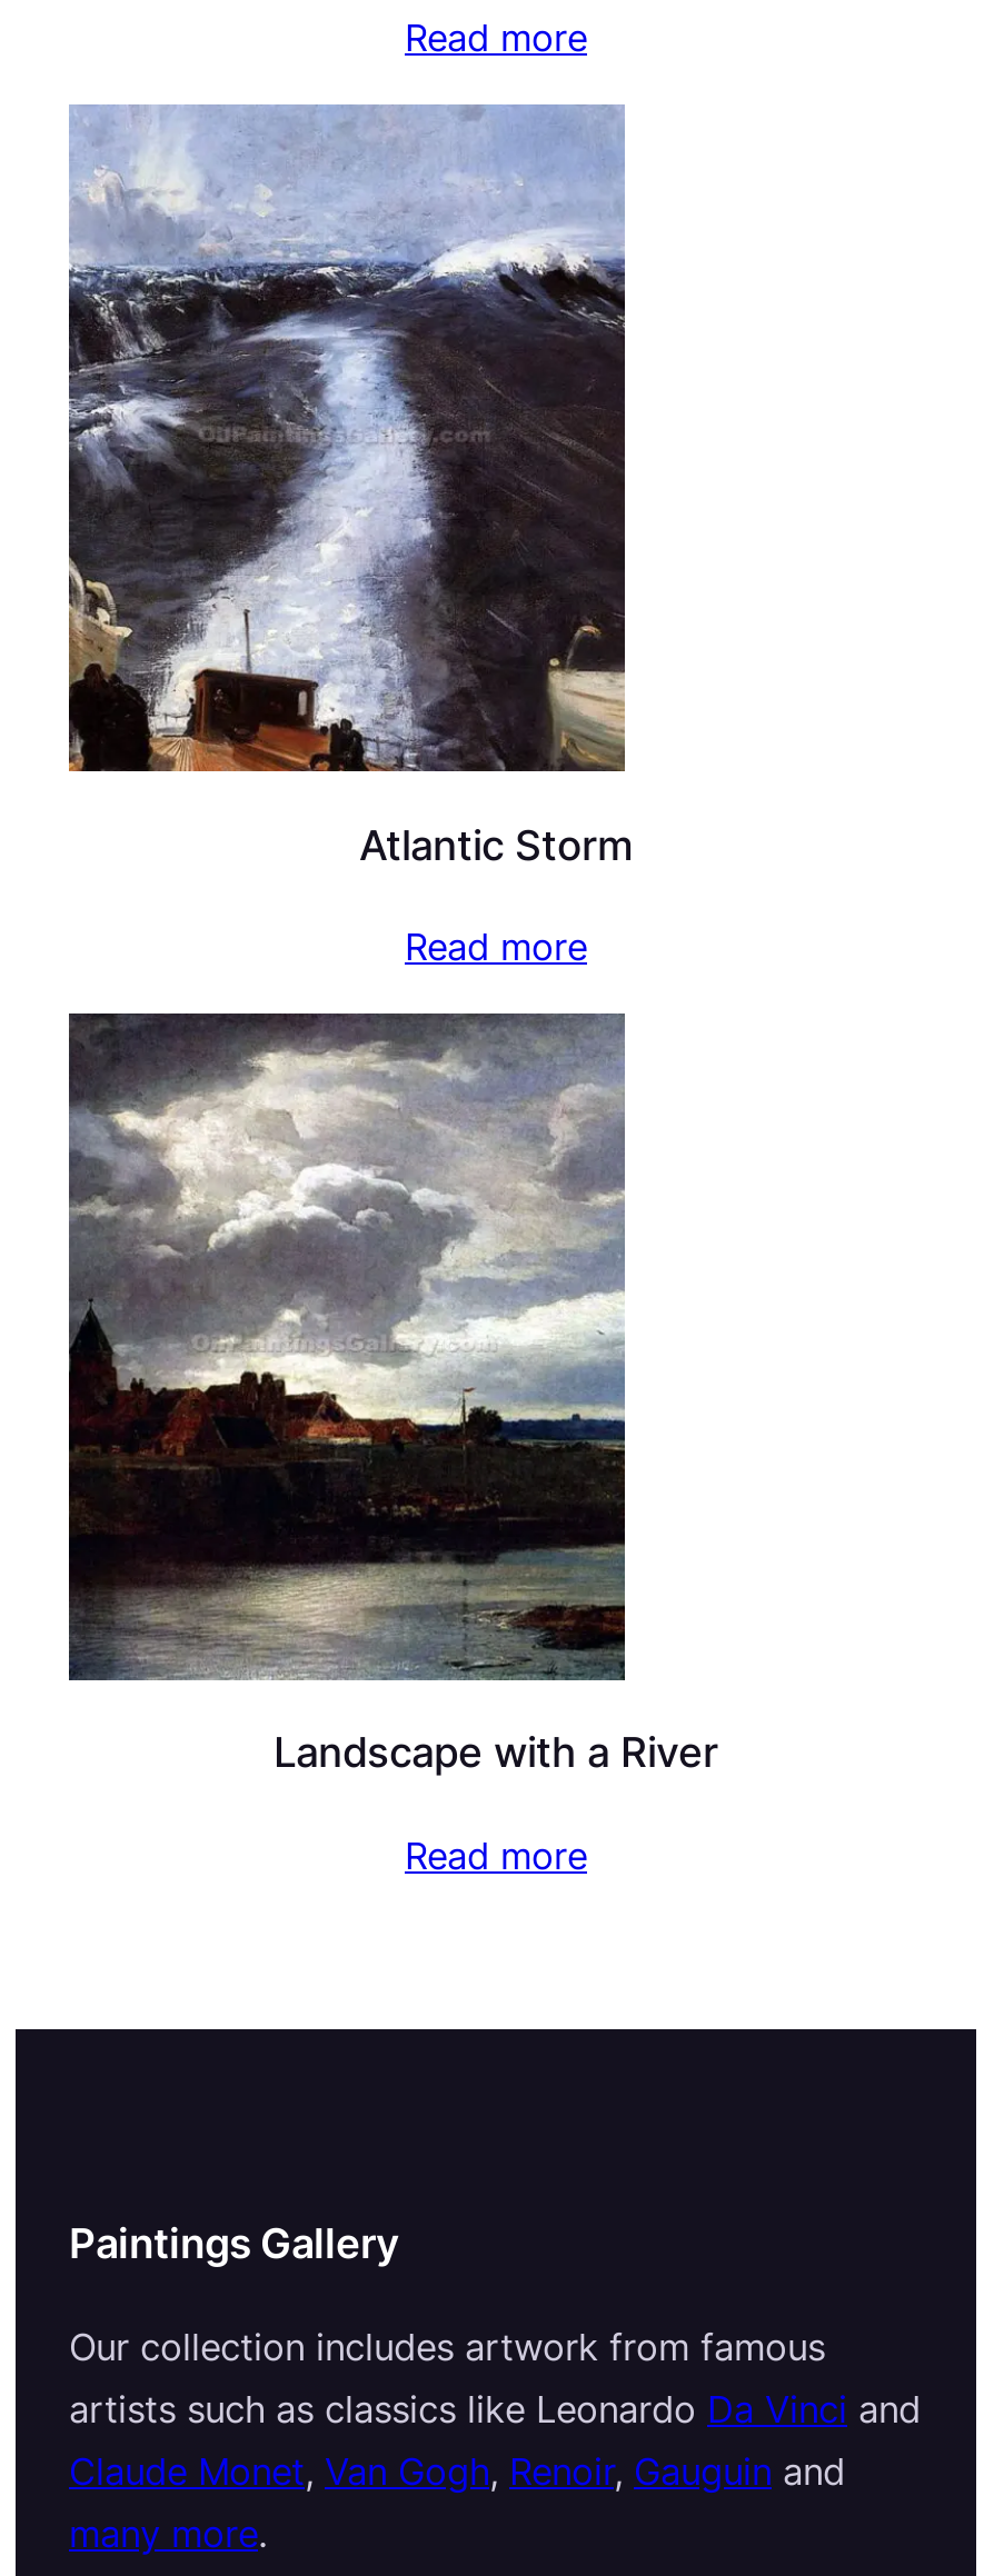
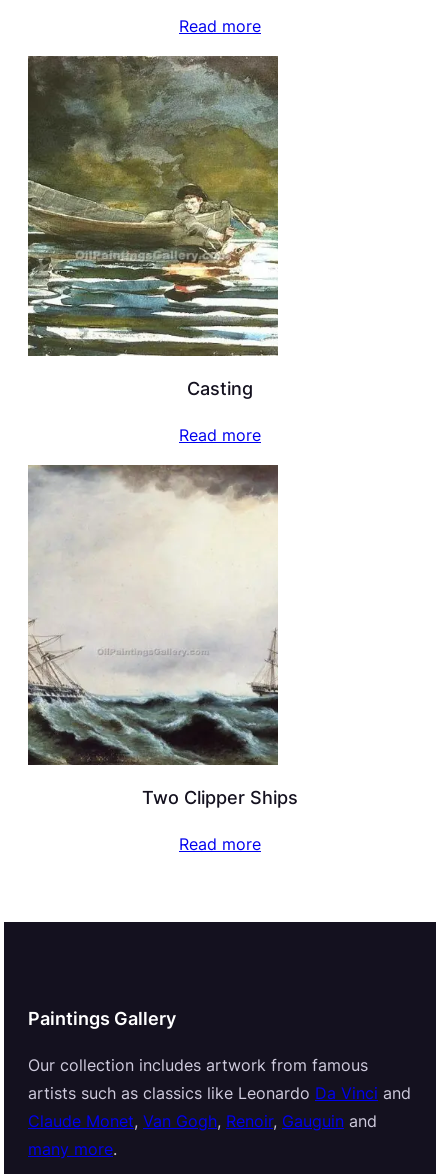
- [image]
- Atlantic Storm
+ [image]
+ Casting

- [image]
- Landscape with a River
+ [image]
+ Two Clipper Ships
